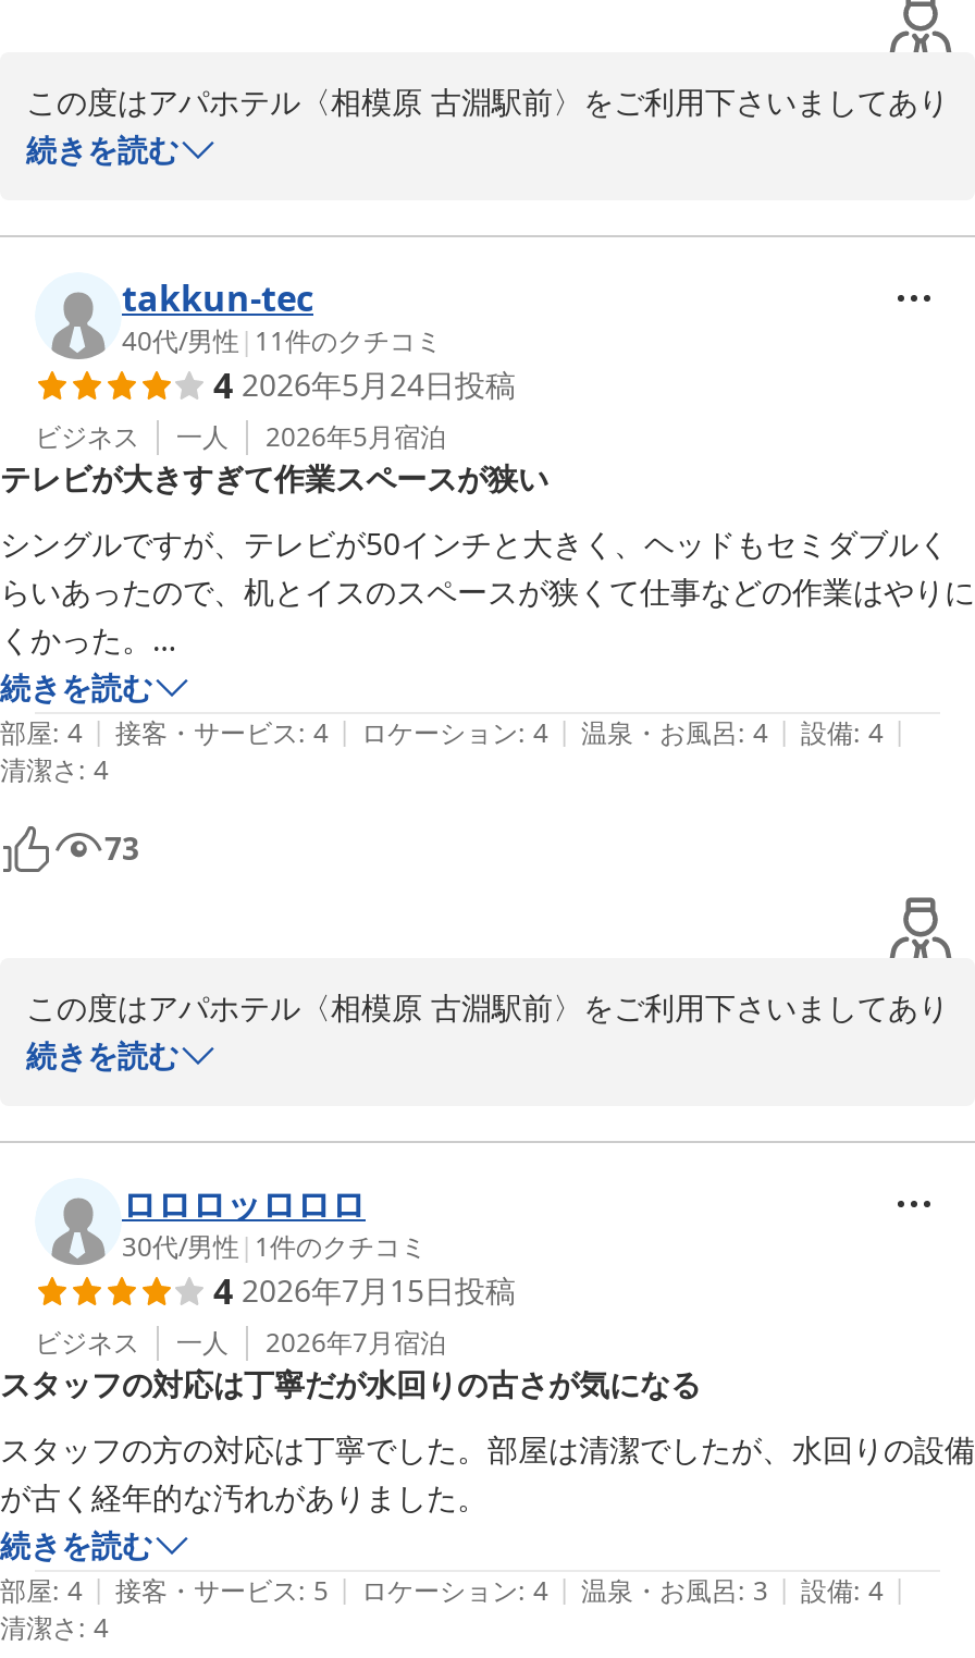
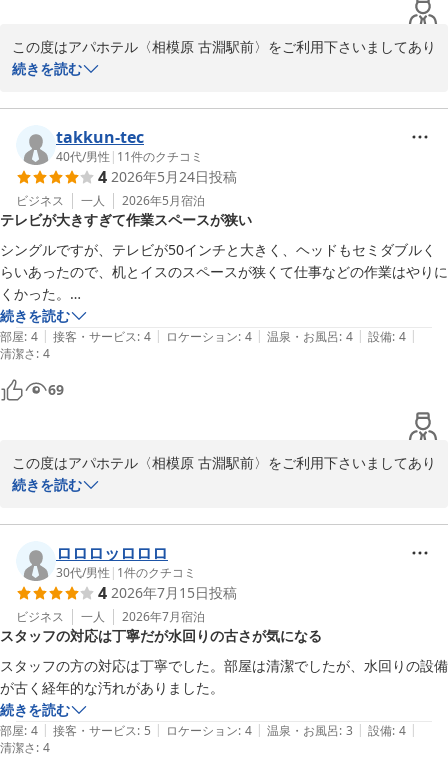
- 73
+ 69
